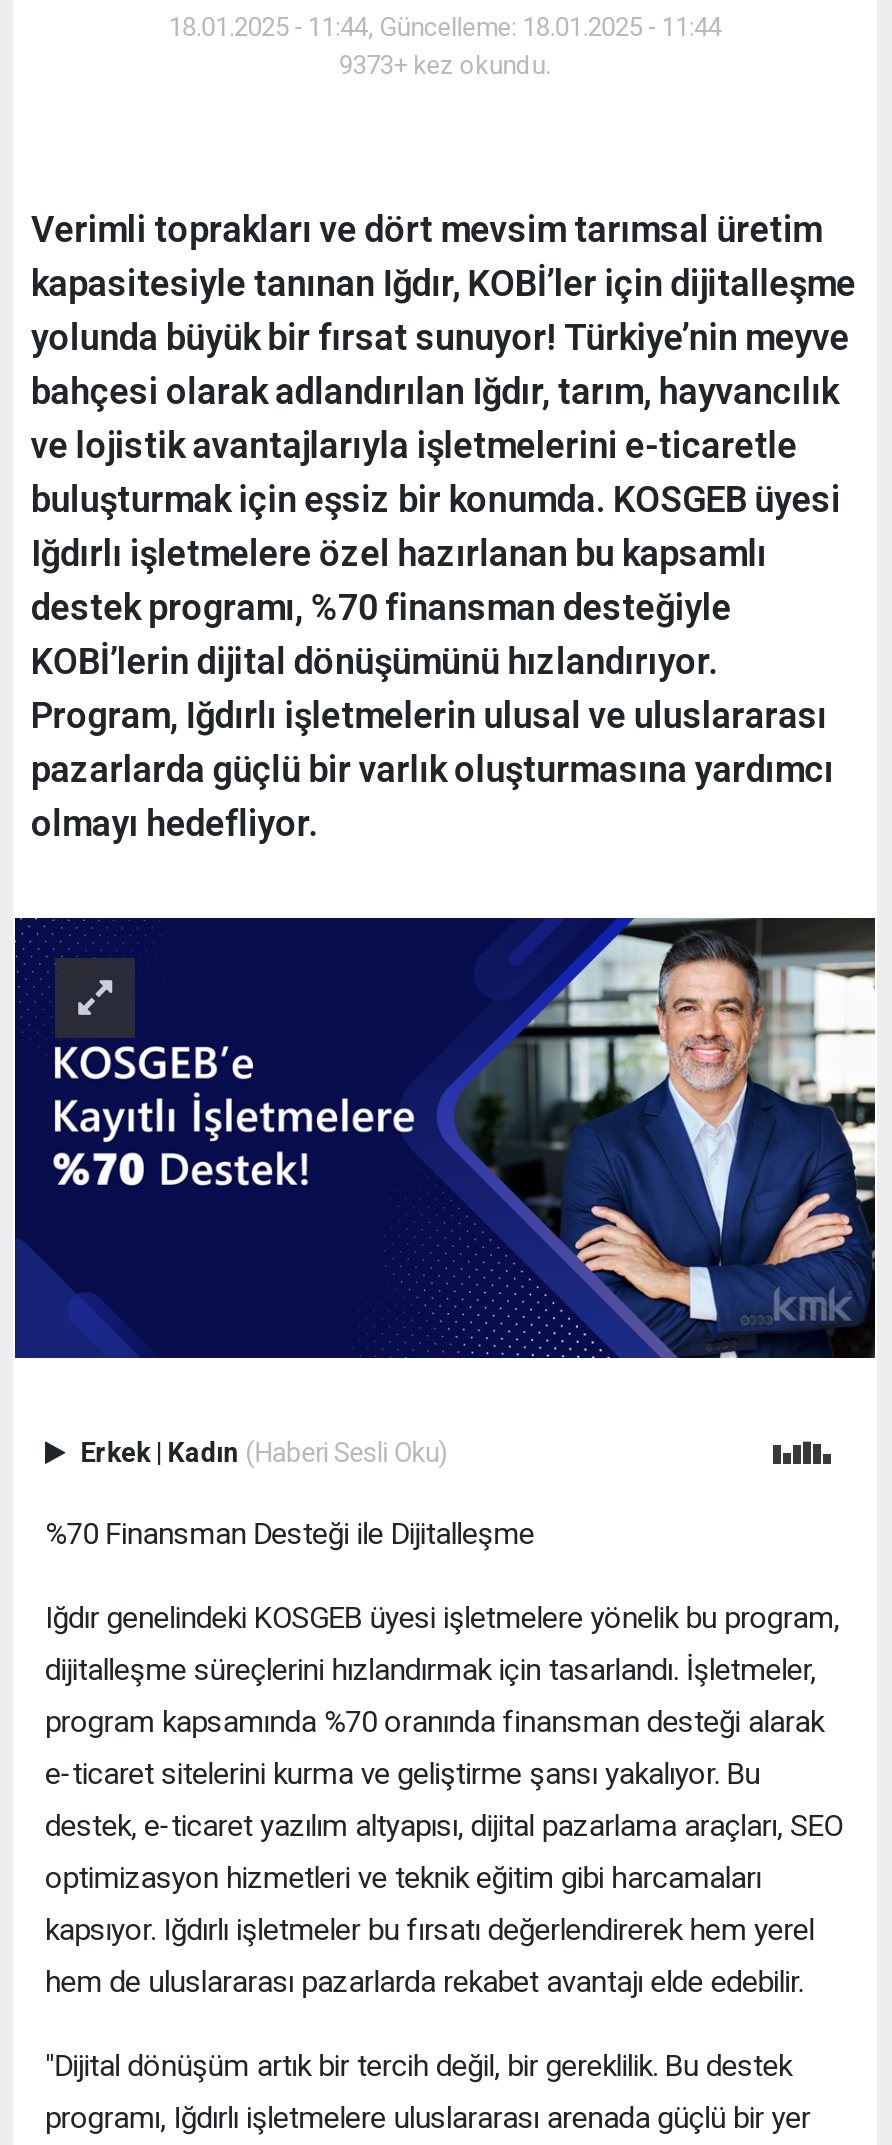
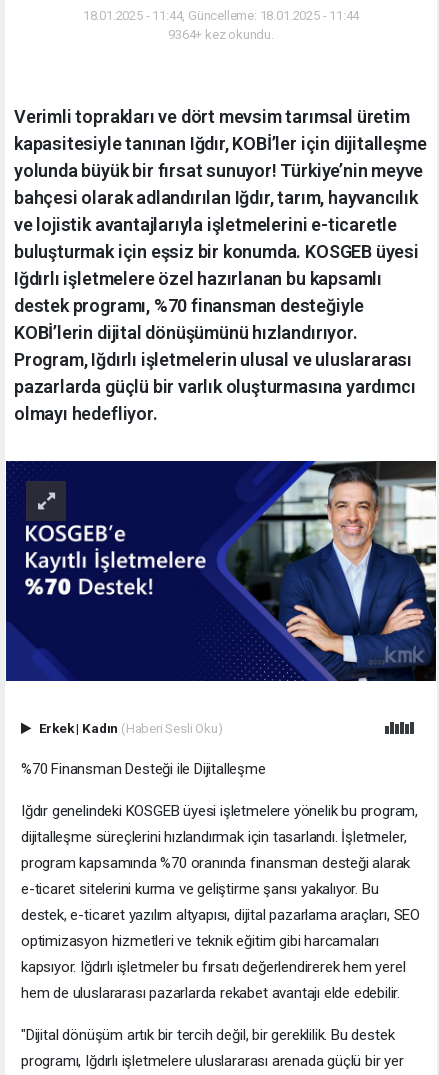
- 9373+ kez okundu.
+ 9364+ kez okundu.
